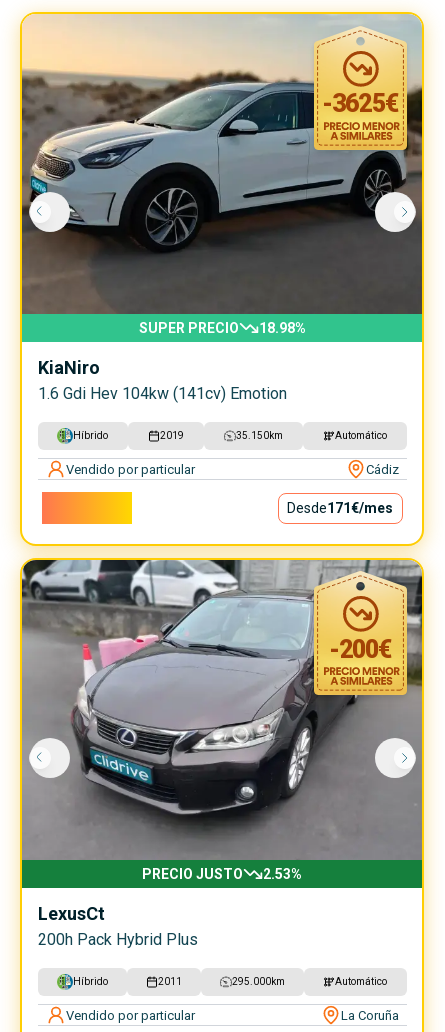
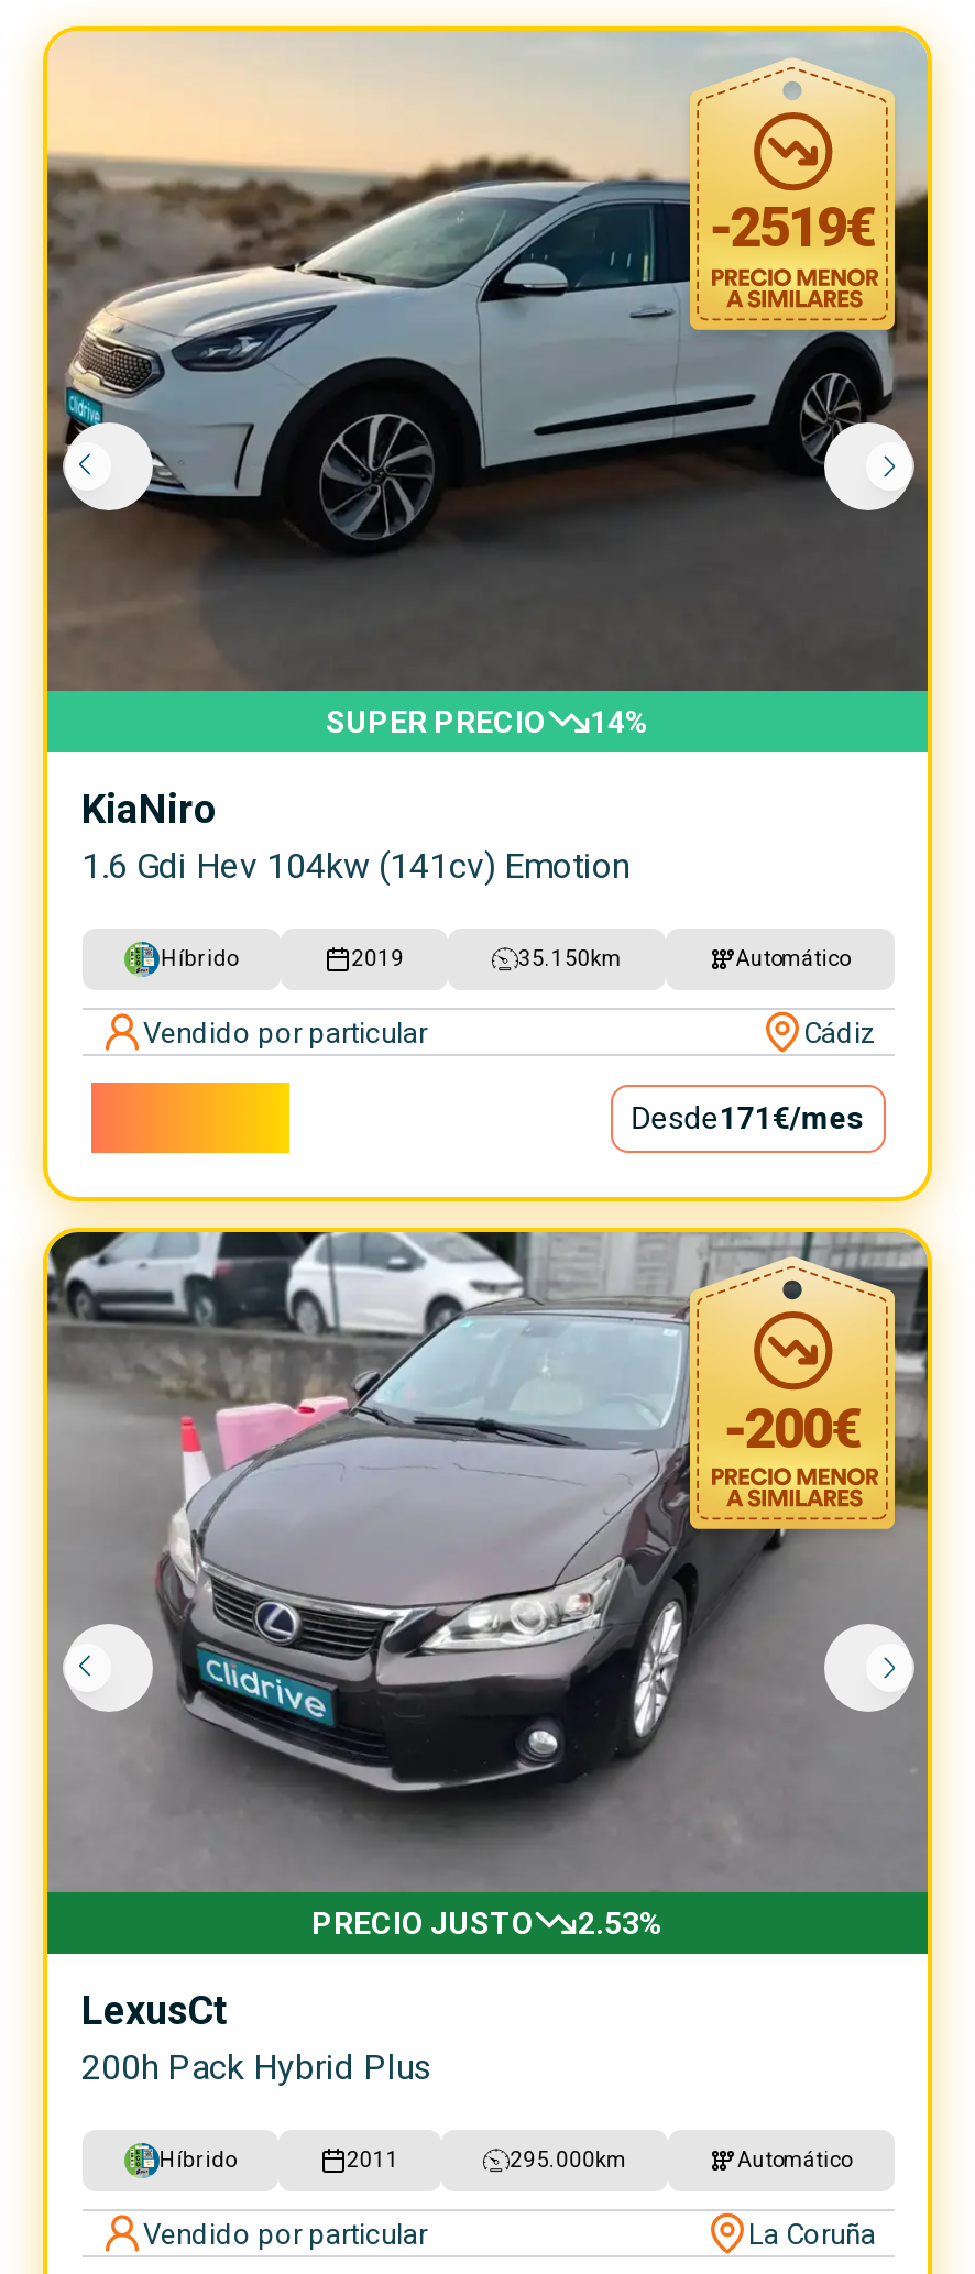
- -3625€
+ -2519€

- SUPER PRECIO 18.98%
+ SUPER PRECIO 14%
